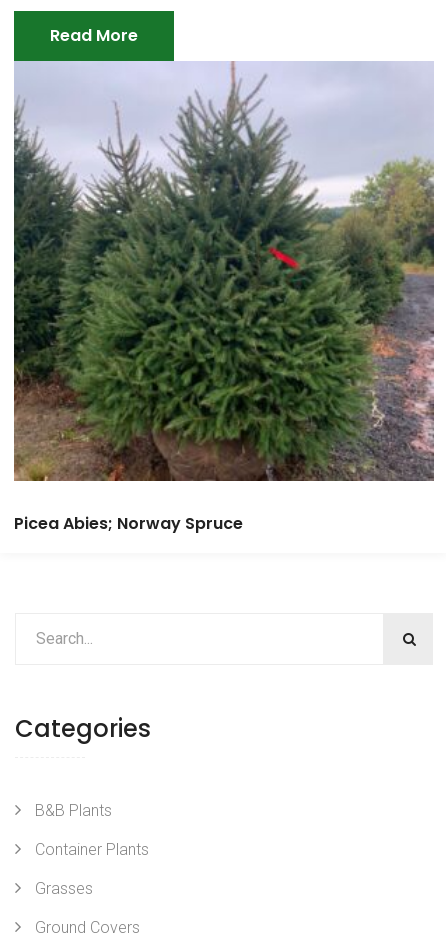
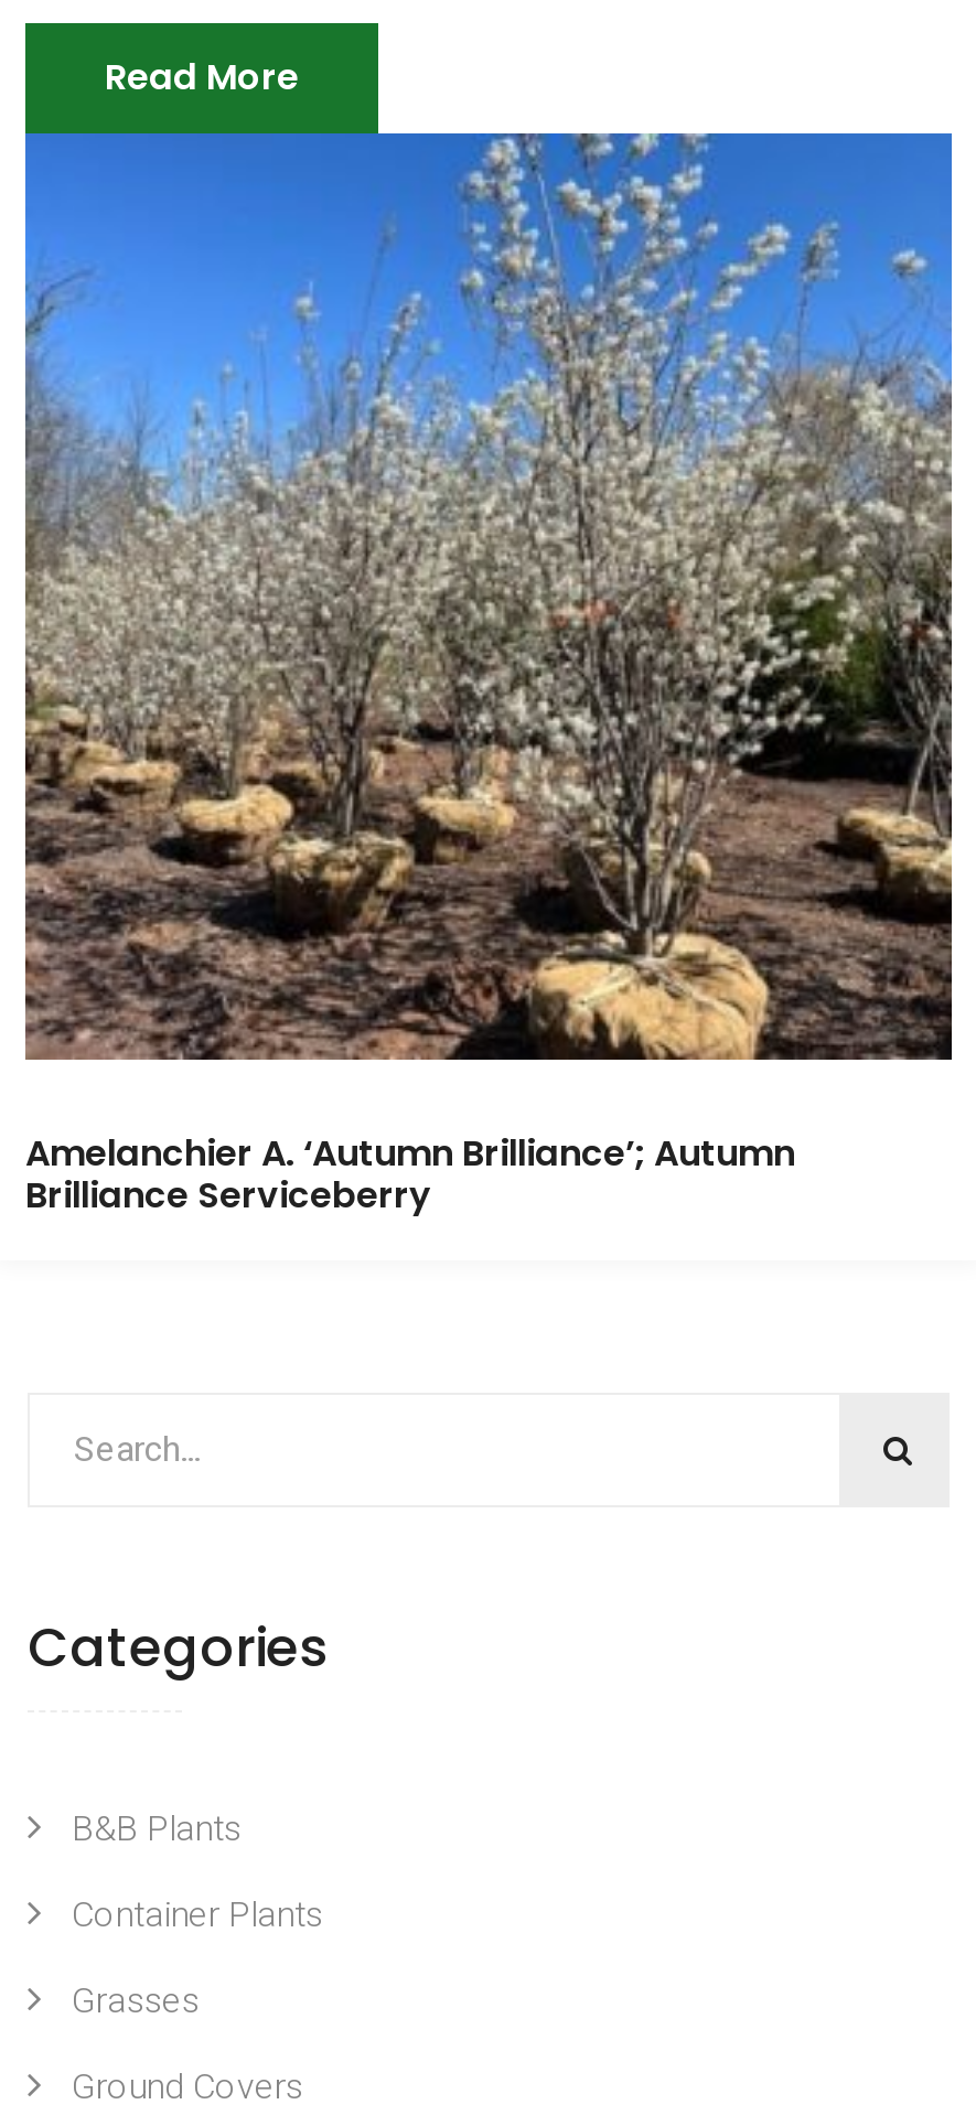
- [image]
- Picea Abies; Norway Spruce
+ [image]
+ Amelanchier A. ‘Autumn Brilliance’; Autumn
+ Brilliance Serviceberry
